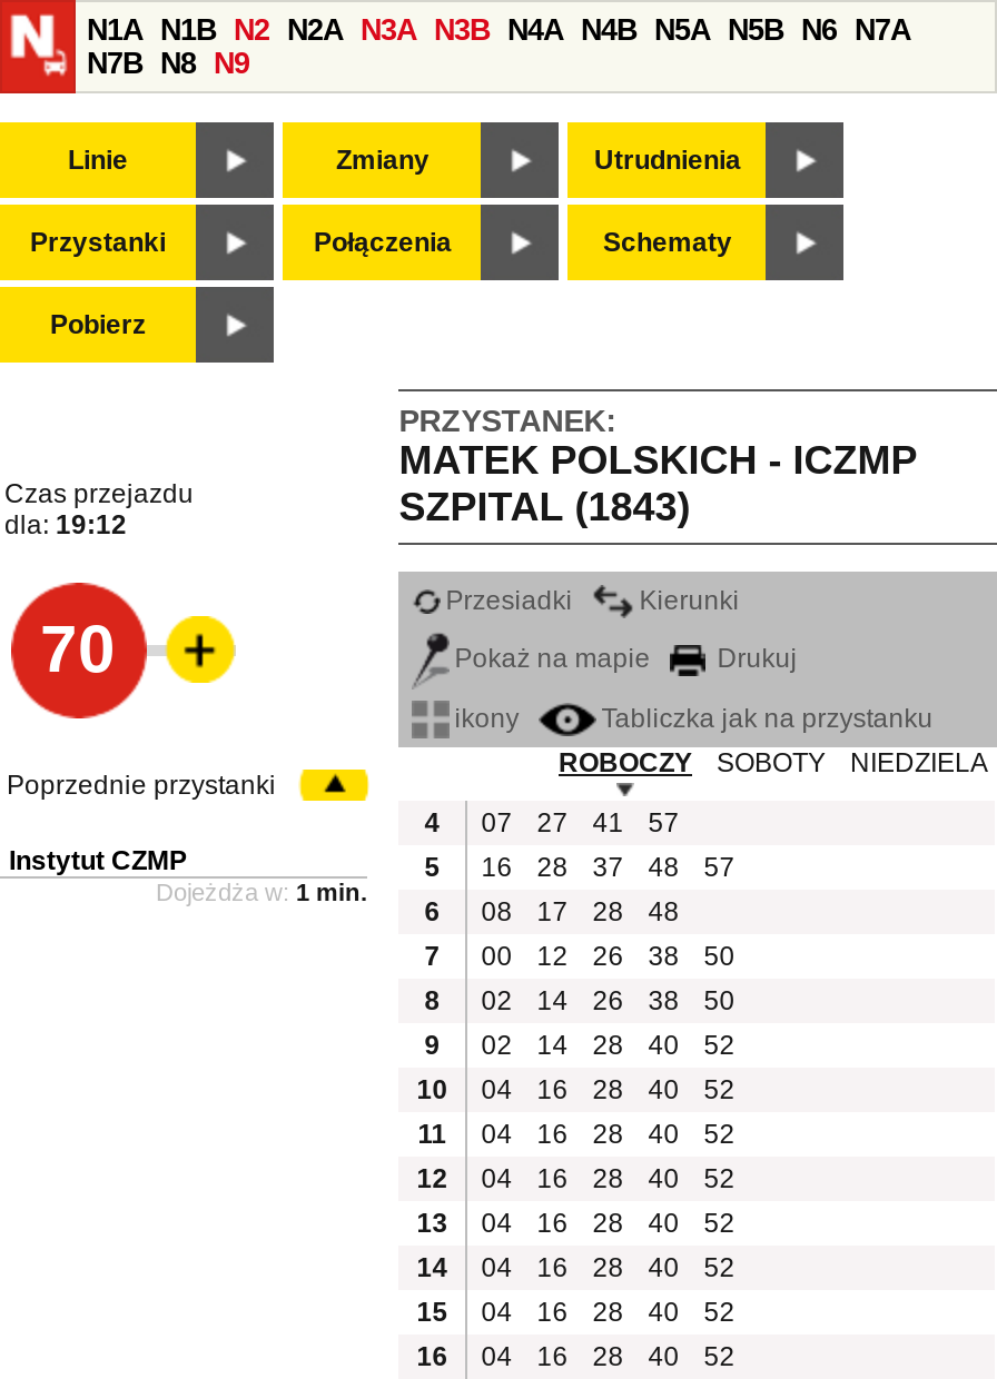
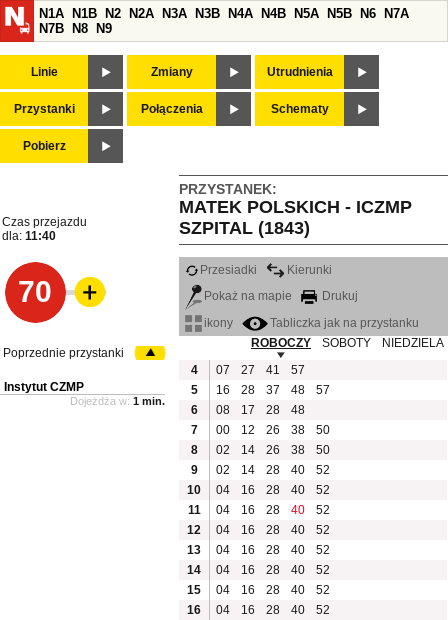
- dla: 19:12
+ dla: 11:40
